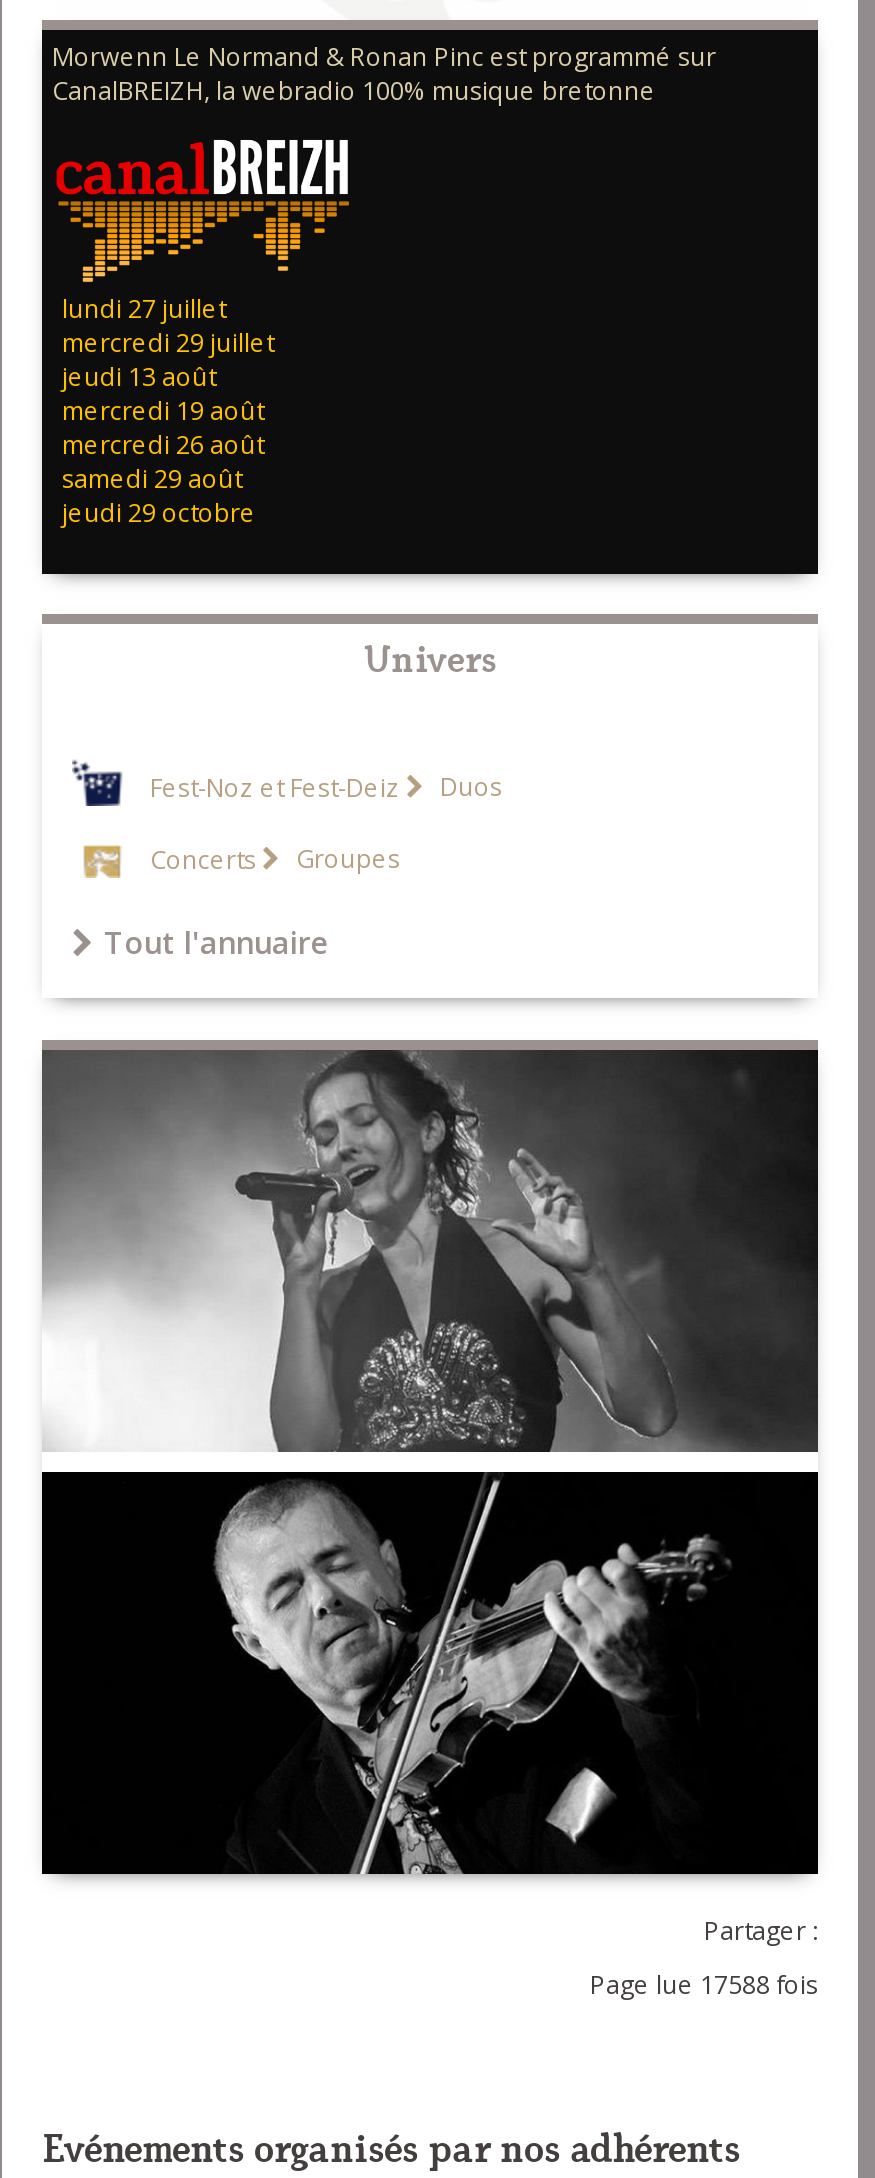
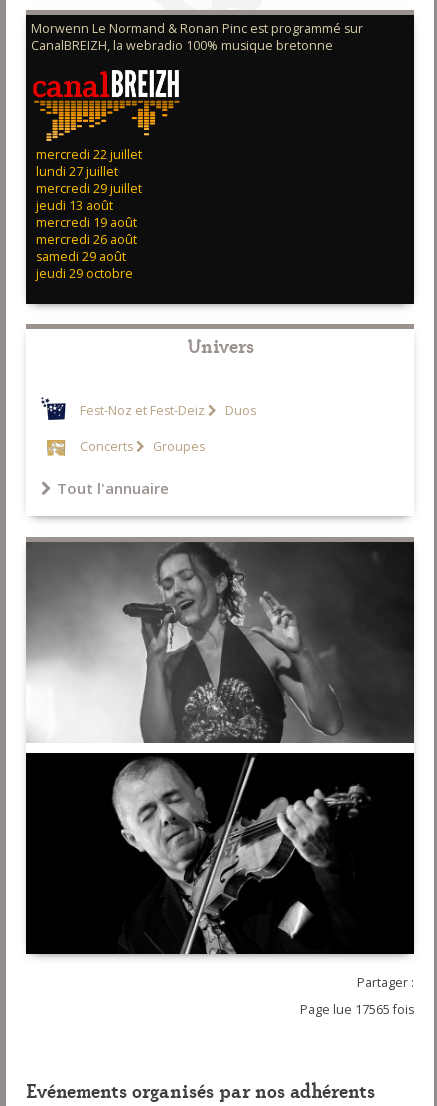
+ mercredi 22 juillet

- Page lue 17588 fois
+ Page lue 17565 fois
